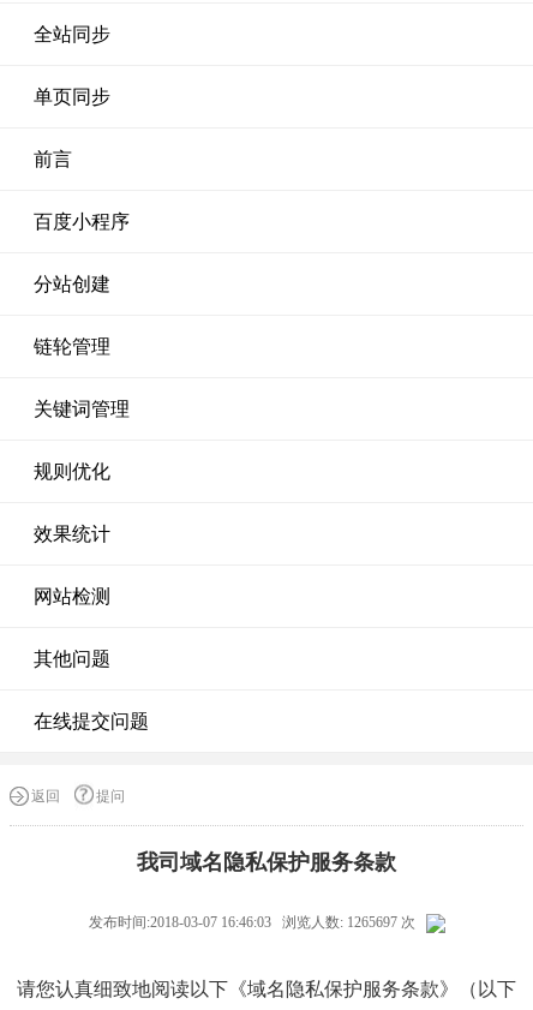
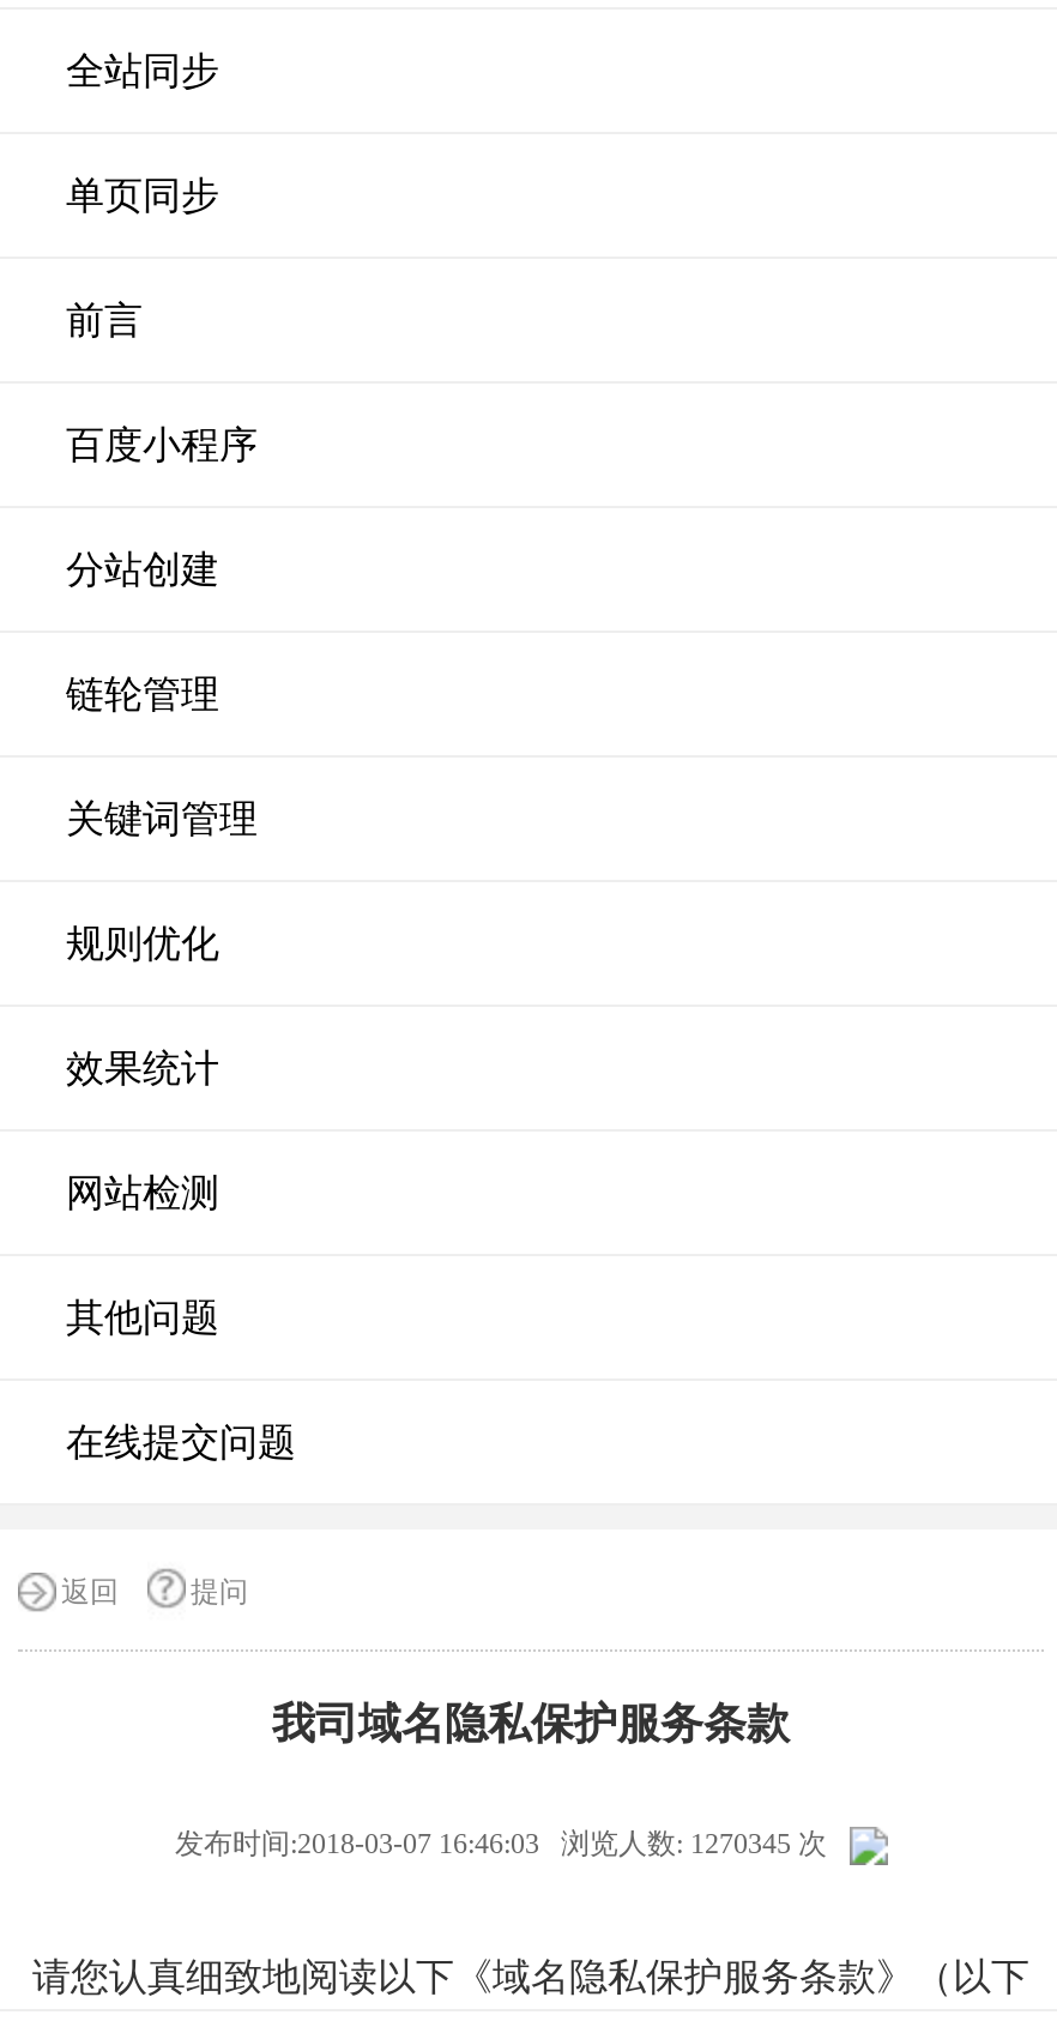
- 发布时间:2018-03-07 16:46:03 浏览人数: 1265697 次
+ 发布时间:2018-03-07 16:46:03 浏览人数: 1270345 次
